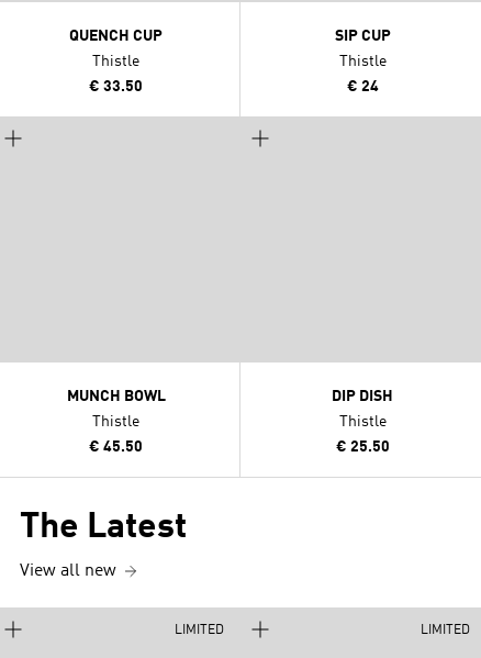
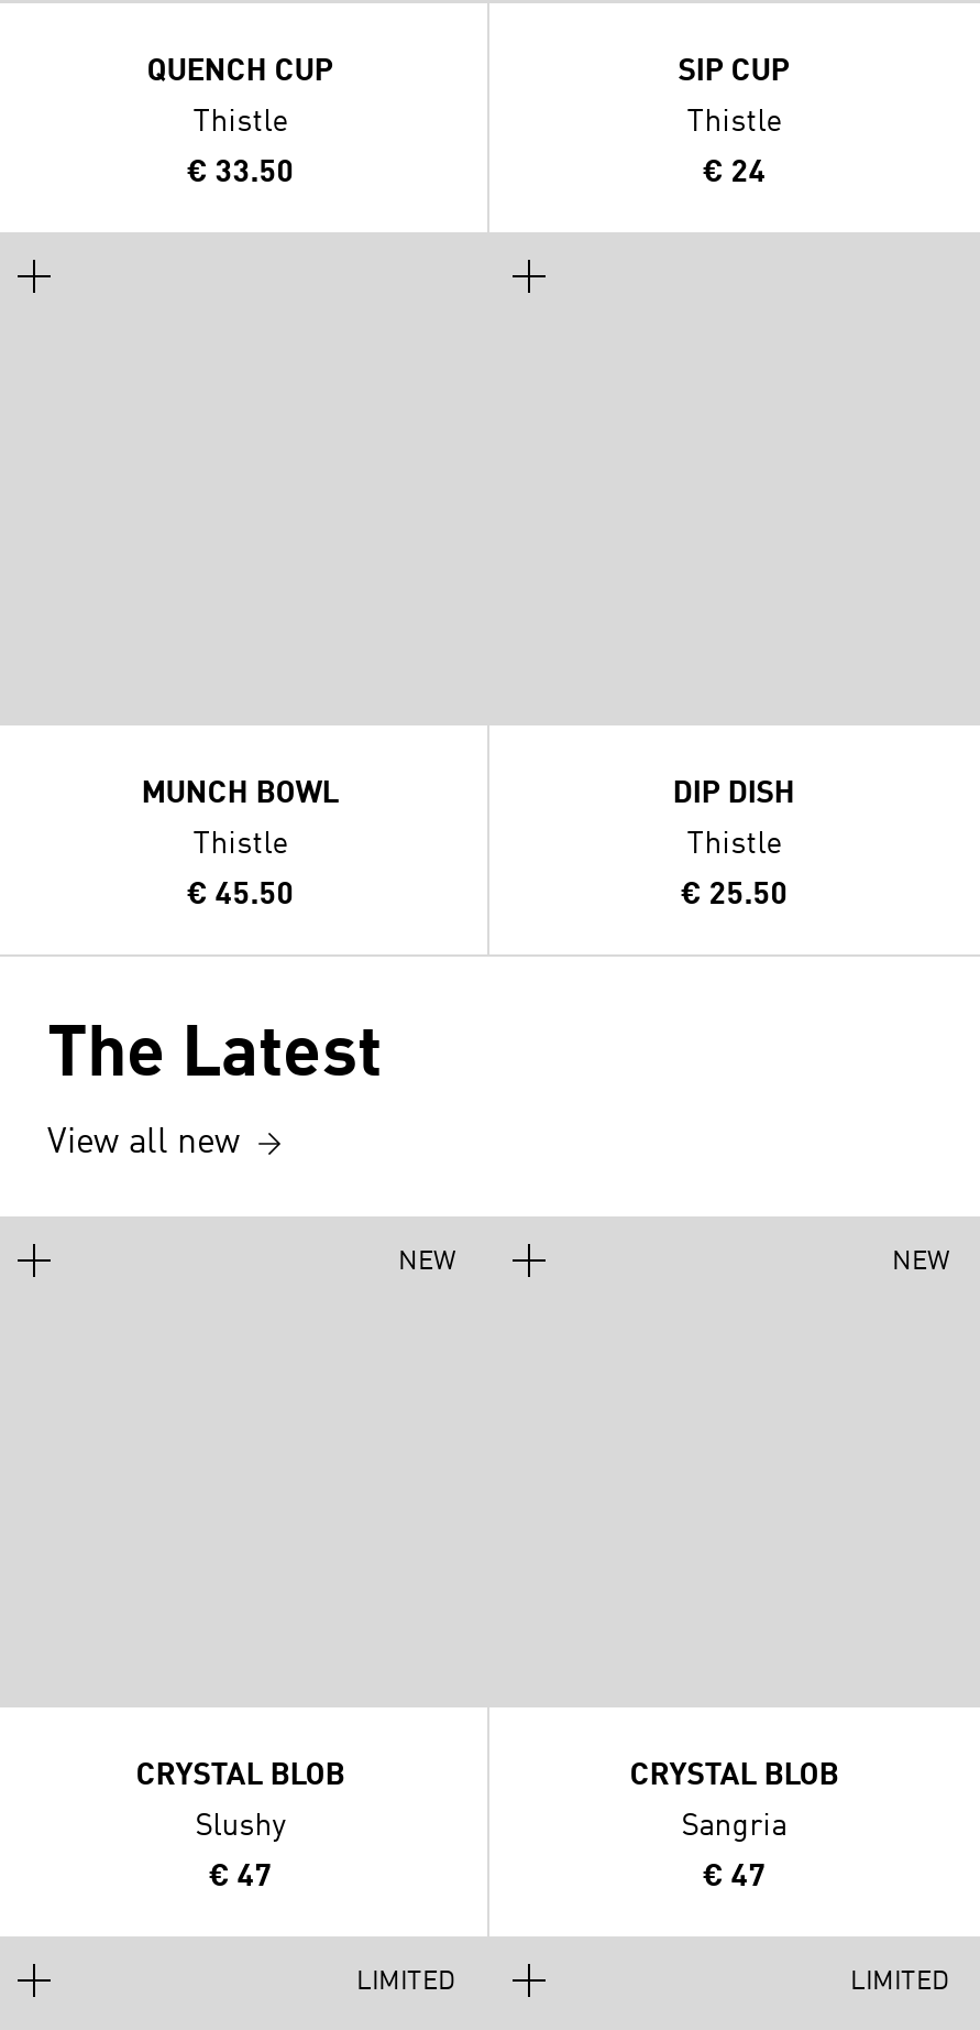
+ CRYSTAL BLOB
+ Slushy
+ € 47

+ NEW

+ CRYSTAL BLOB
+ Sangria
+ € 47

+ NEW
